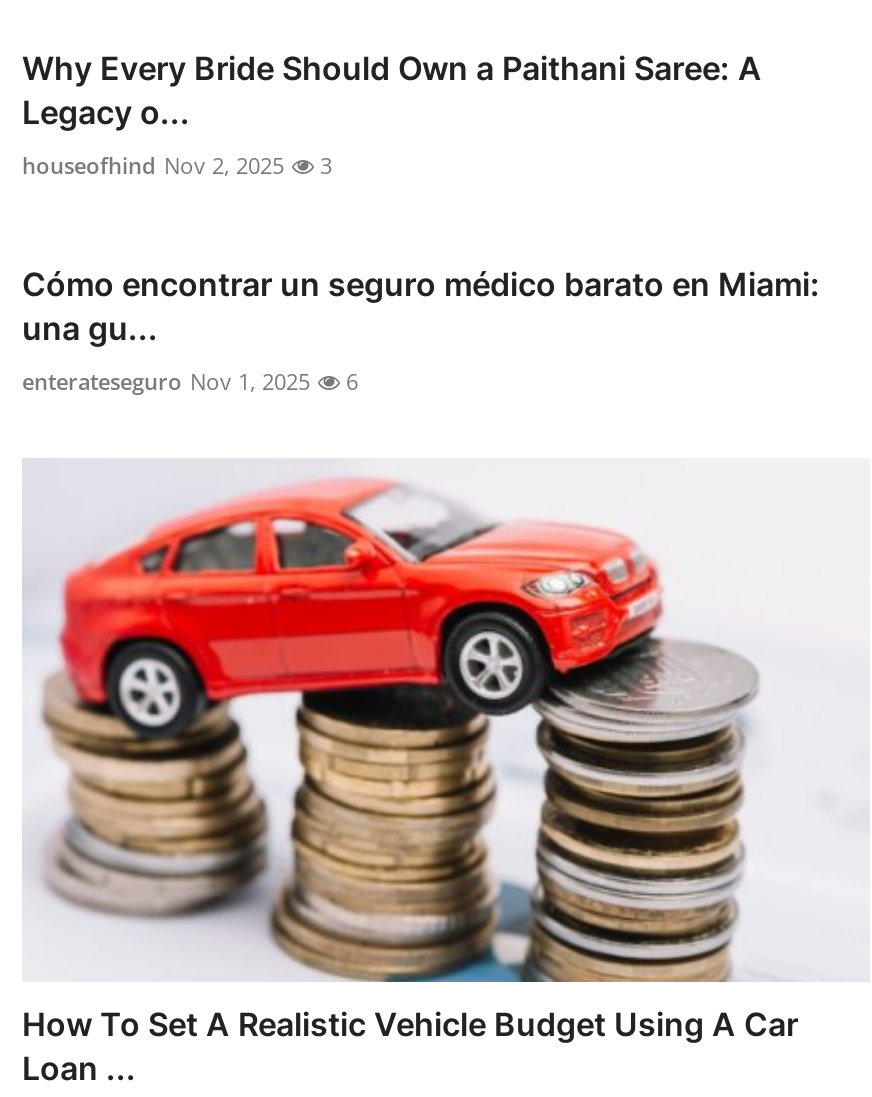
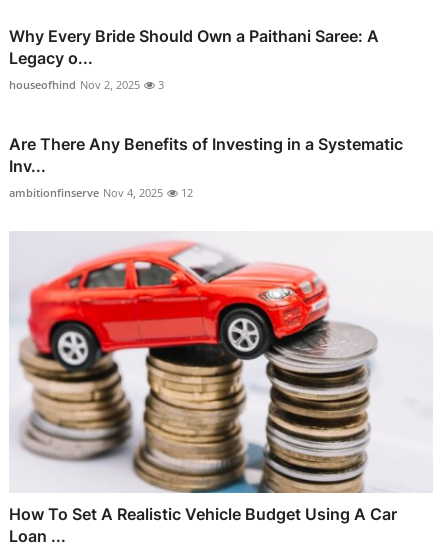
- Cómo encontrar un seguro médico barato en Miami:
- una gu...
- enterateseguro Nov 1, 2025
- 6
+ Are There Any Benefits of Investing in a Systematic
+ Inv...
+ ambitionfinserve Nov 4, 2025
+ 12
